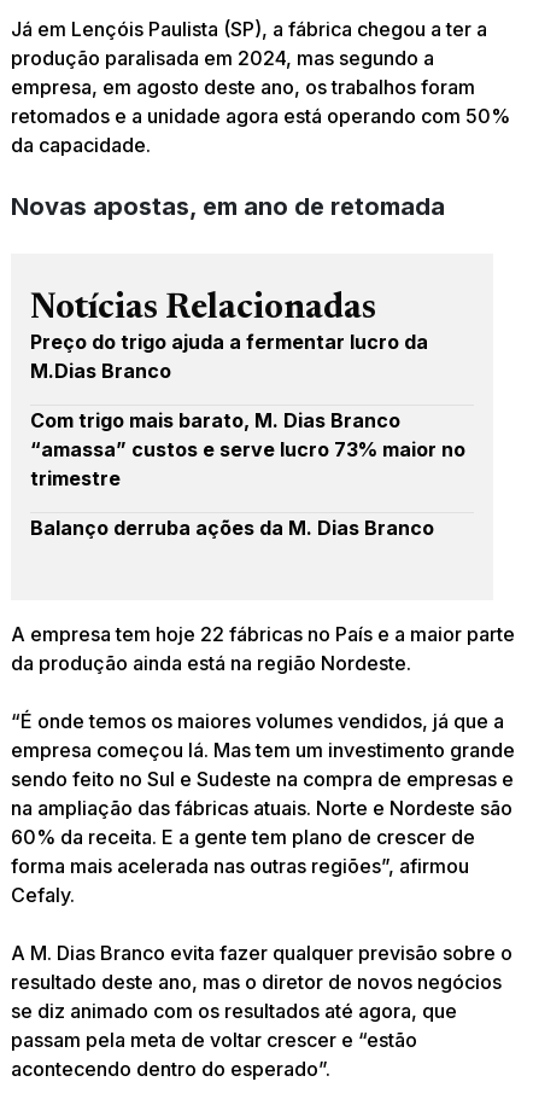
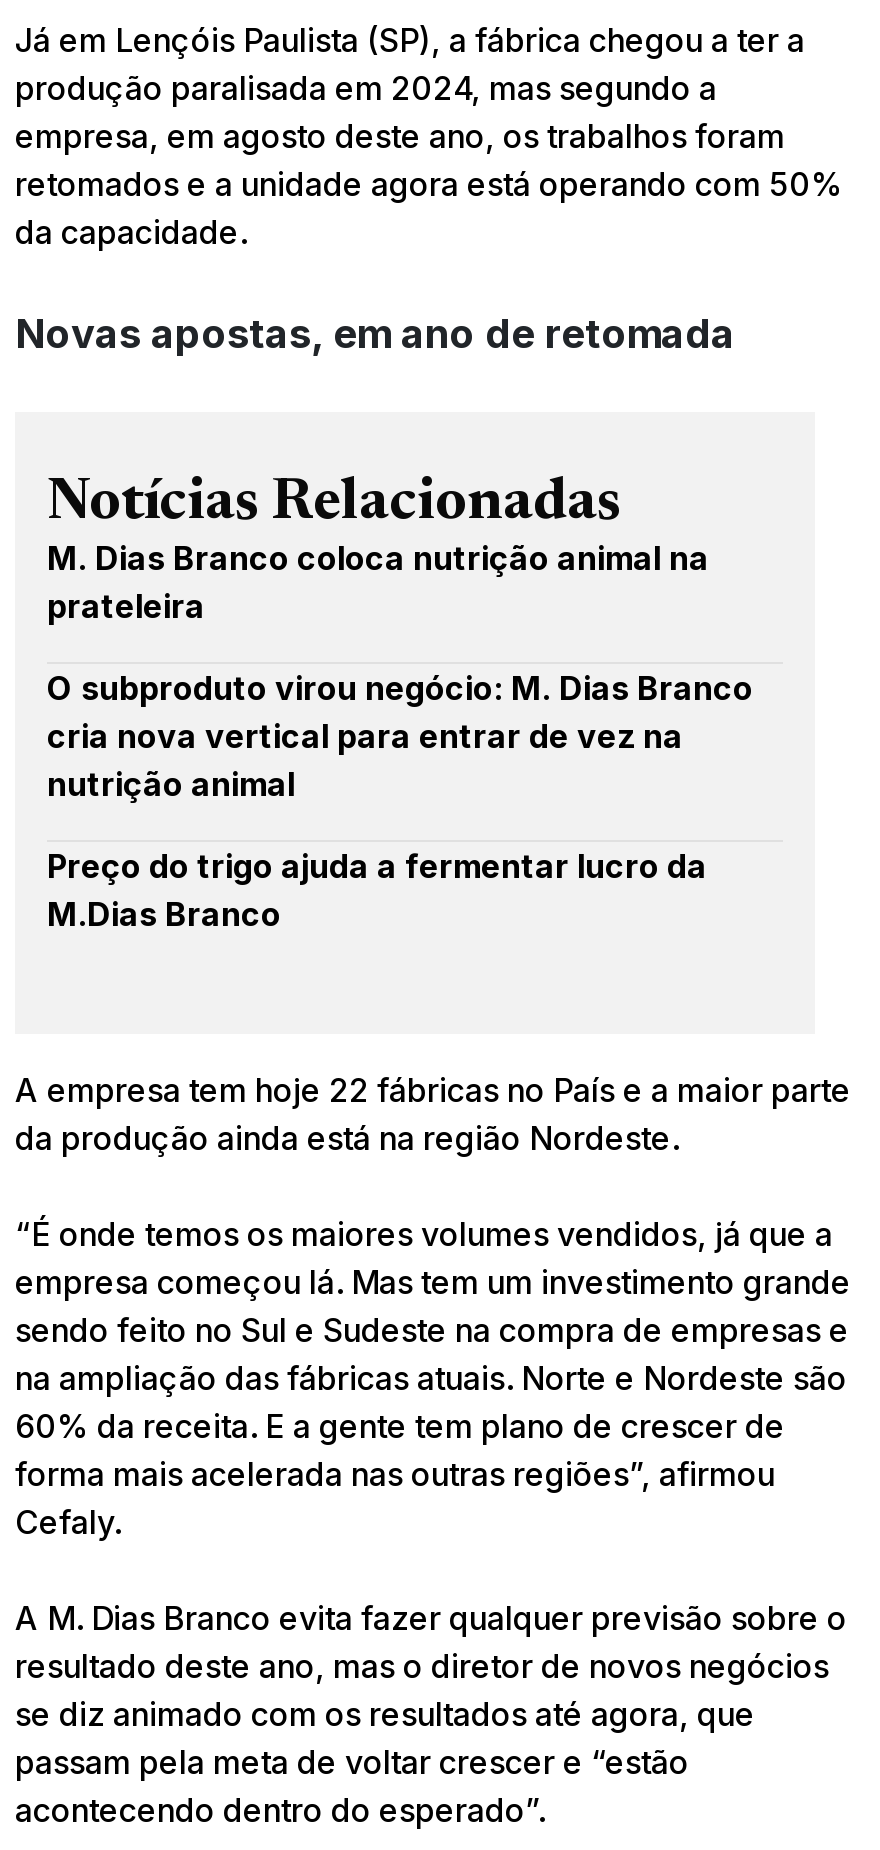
+ M. Dias Branco coloca nutrição animal na
+ prateleira
+ O subproduto virou negócio: M. Dias Branco
+ cria nova vertical para entrar de vez na
+ nutrição animal

moved down: Preço do trigo ajuda a fermentar lucro da | M.Dias Branco

- Com trigo mais barato, M. Dias Branco
- “amassa” custos e serve lucro 73% maior no
- trimestre
- Balanço derruba ações da M. Dias Branco
